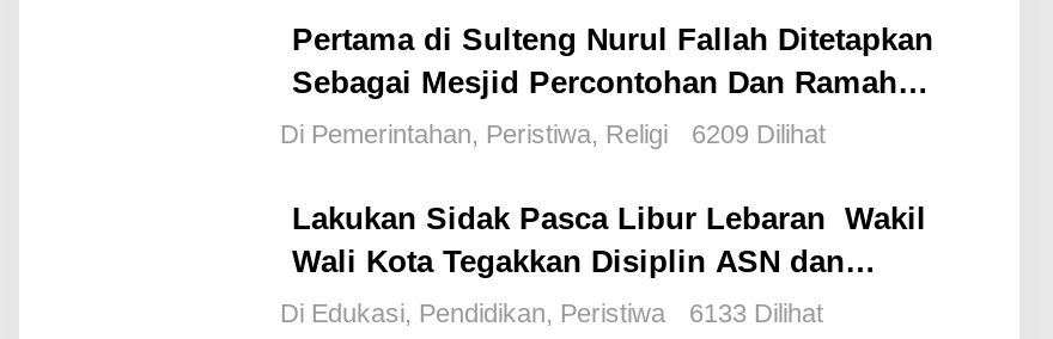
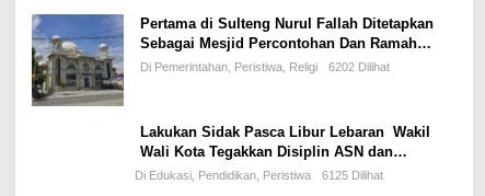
+ [image]

- 6209 Dilihat
+ 6202 Dilihat

- 6133 Dilihat
+ 6125 Dilihat
